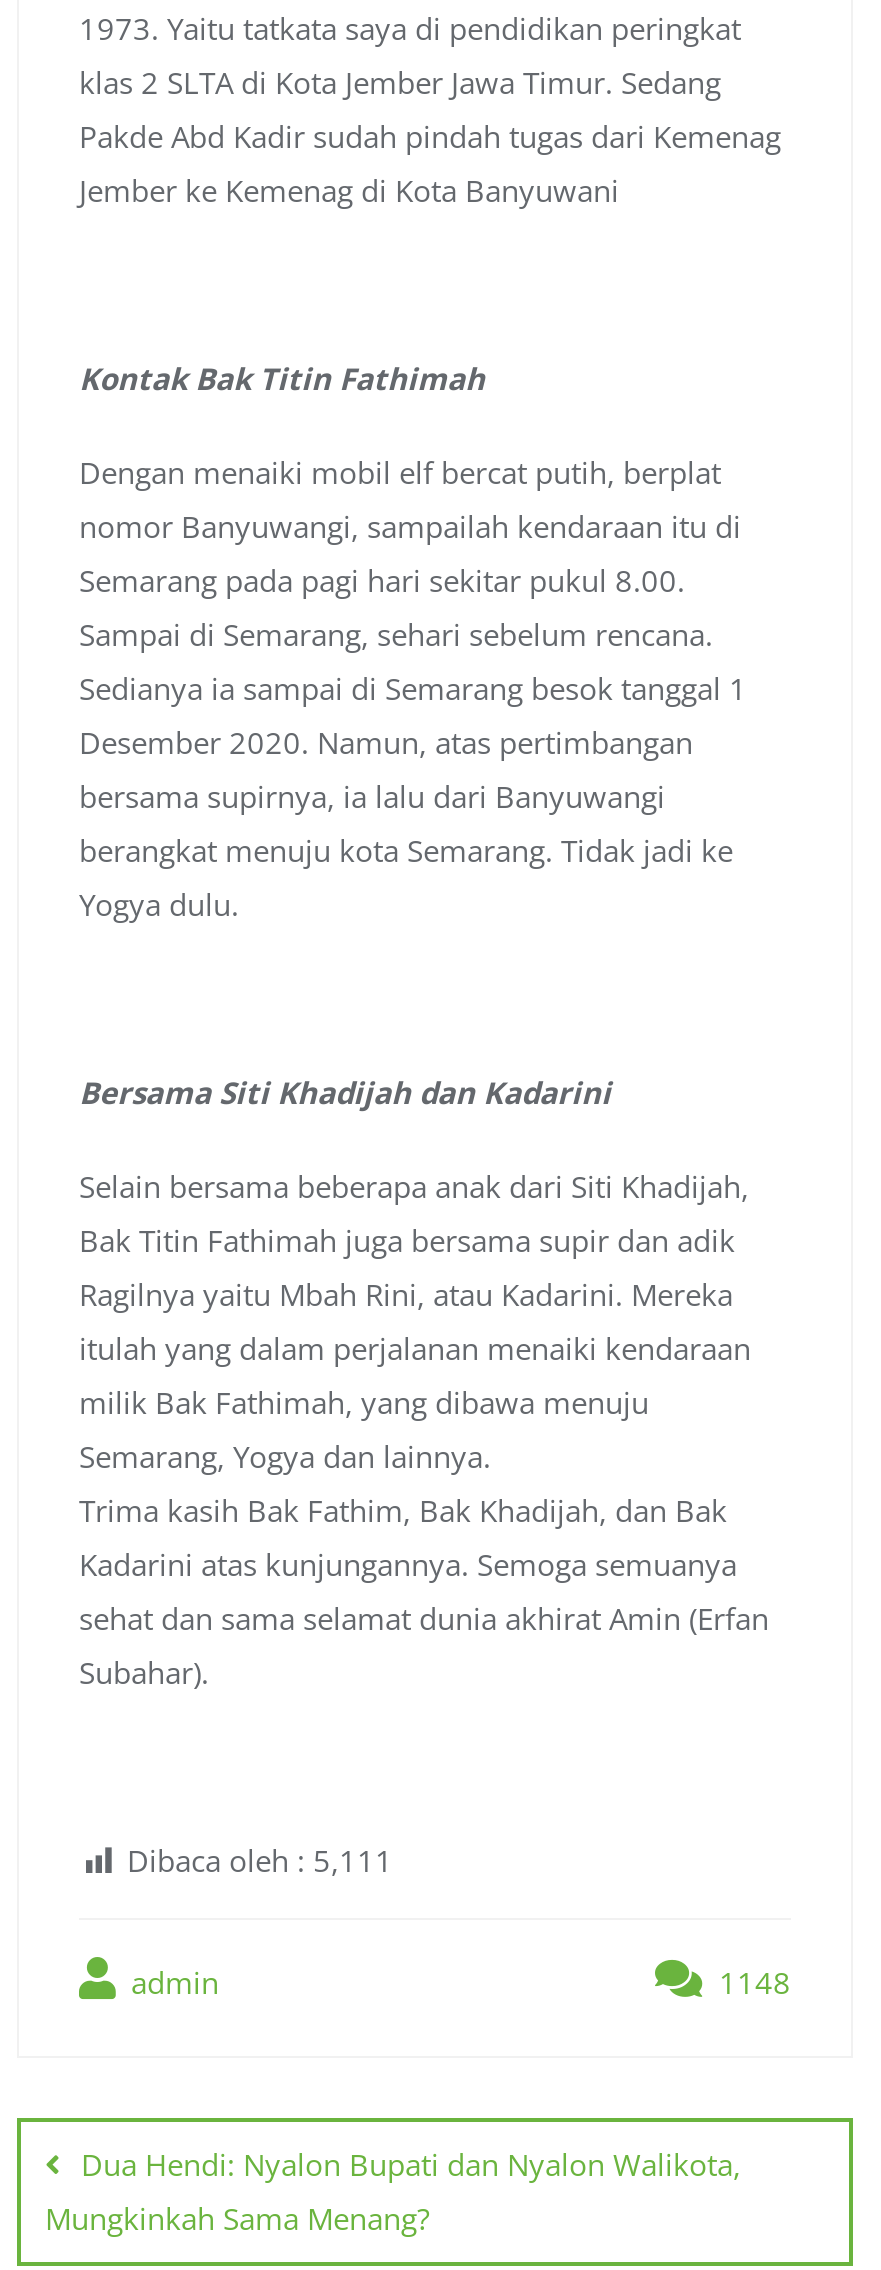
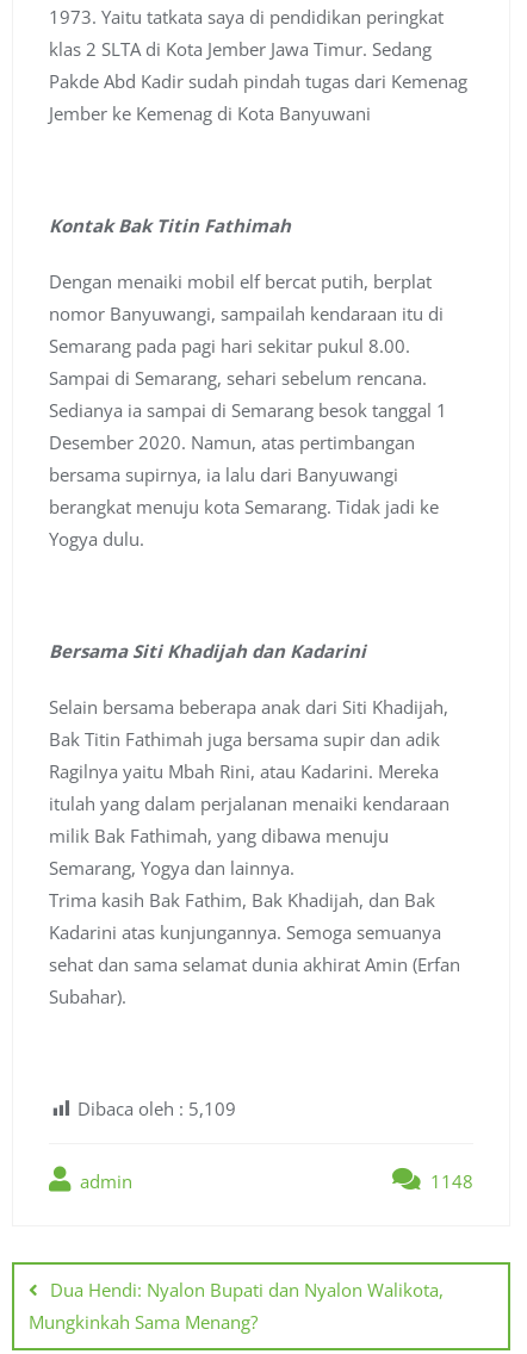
- Dibaca oleh : 5,111
+ Dibaca oleh : 5,109
